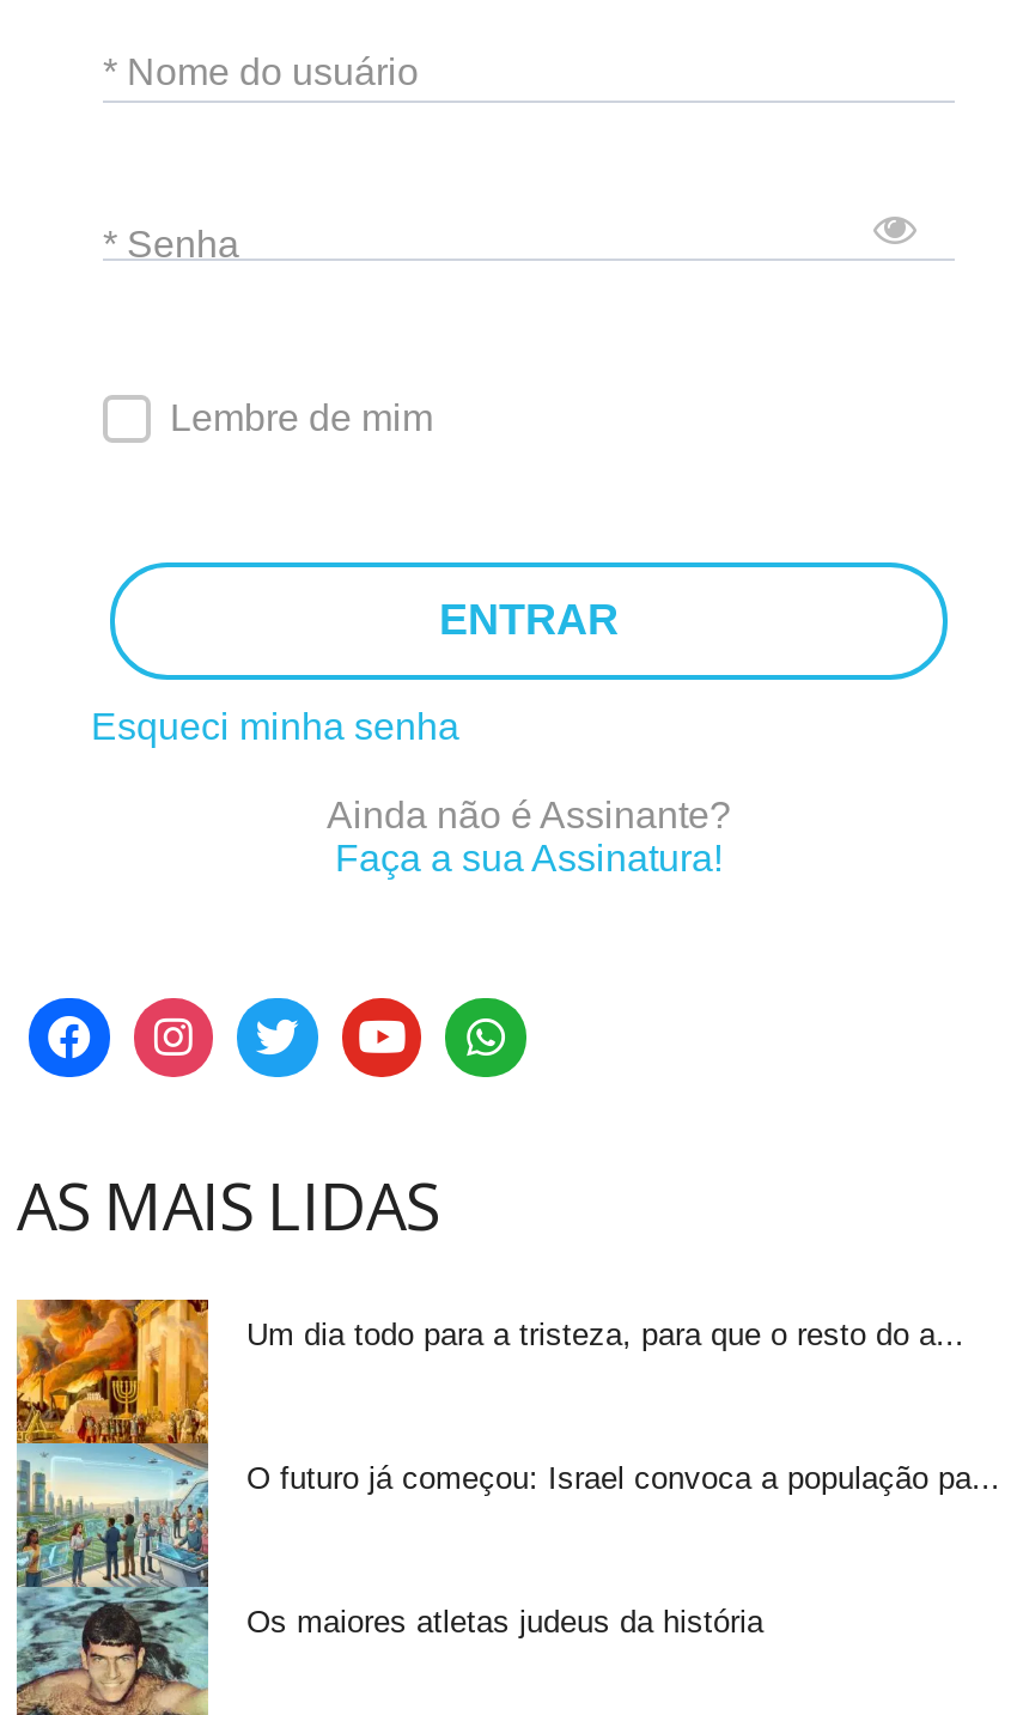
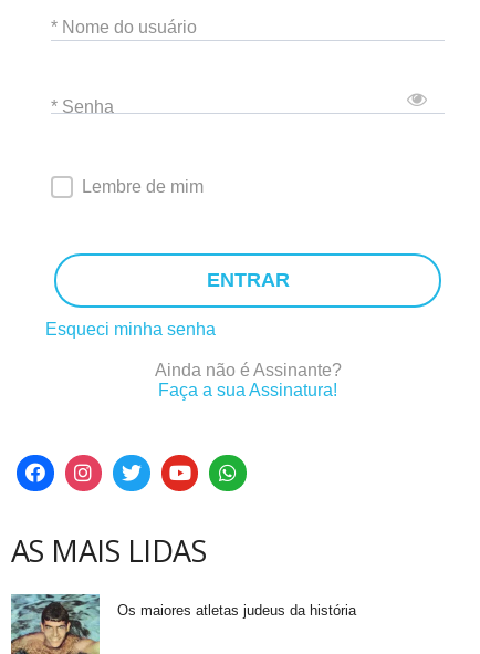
- [image]
- Um dia todo para a tristeza, para que o resto do a...

- O futuro já começou: Israel convoca a população pa...
